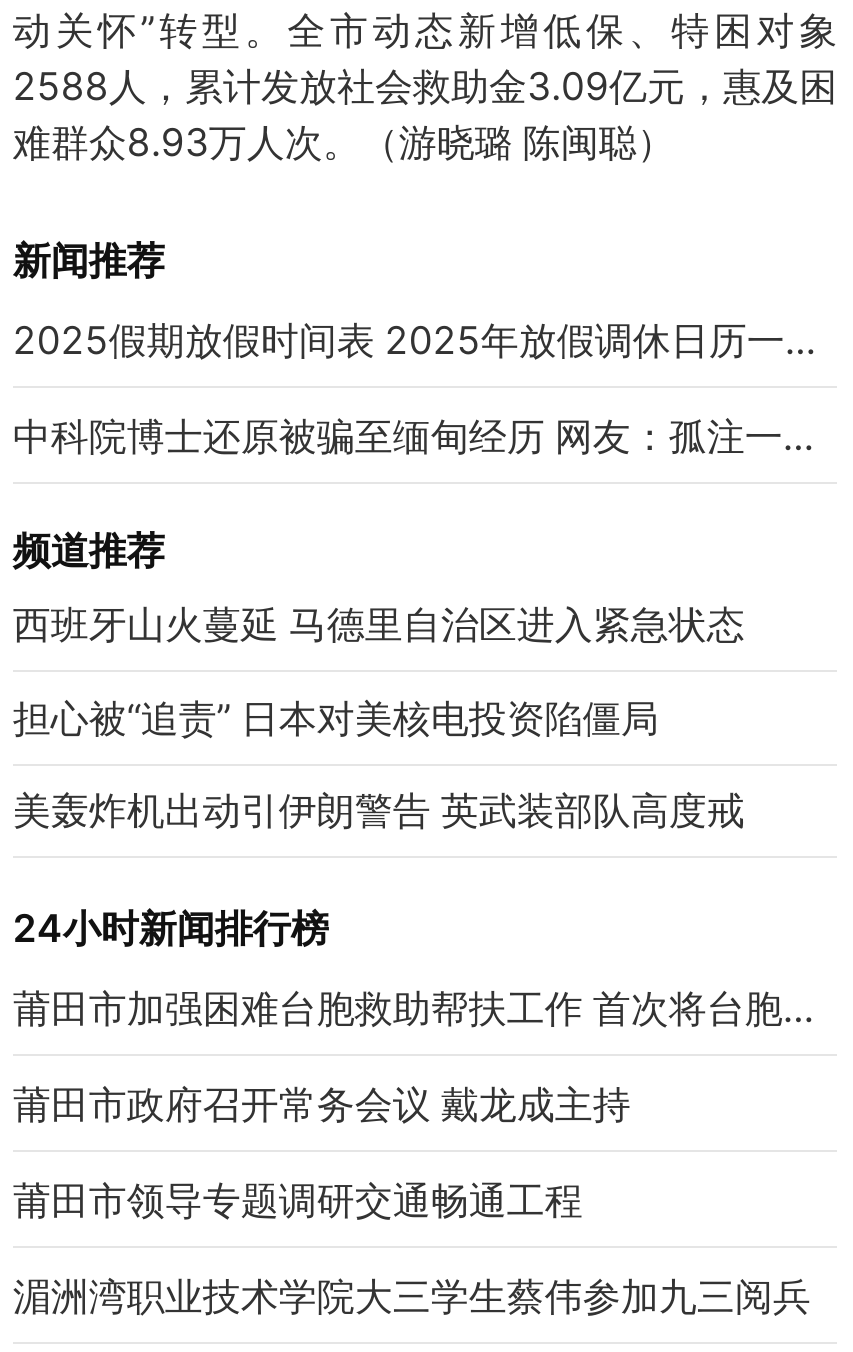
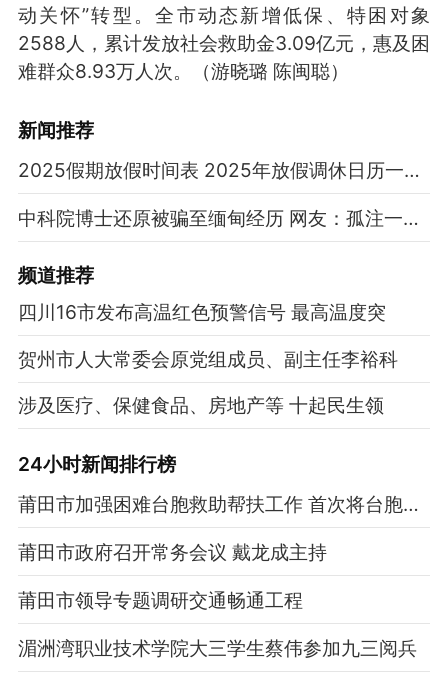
- 西班牙山火蔓延 马德里自治区进入紧急状态
+ 四川16市发布高温红色预警信号 最高温度突

- 担心被“追责” 日本对美核电投资陷僵局
+ 贺州市人大常委会原党组成员、副主任李裕科

- 美轰炸机出动引伊朗警告 英武装部队高度戒
+ 涉及医疗、保健食品、房地产等 十起民生领
